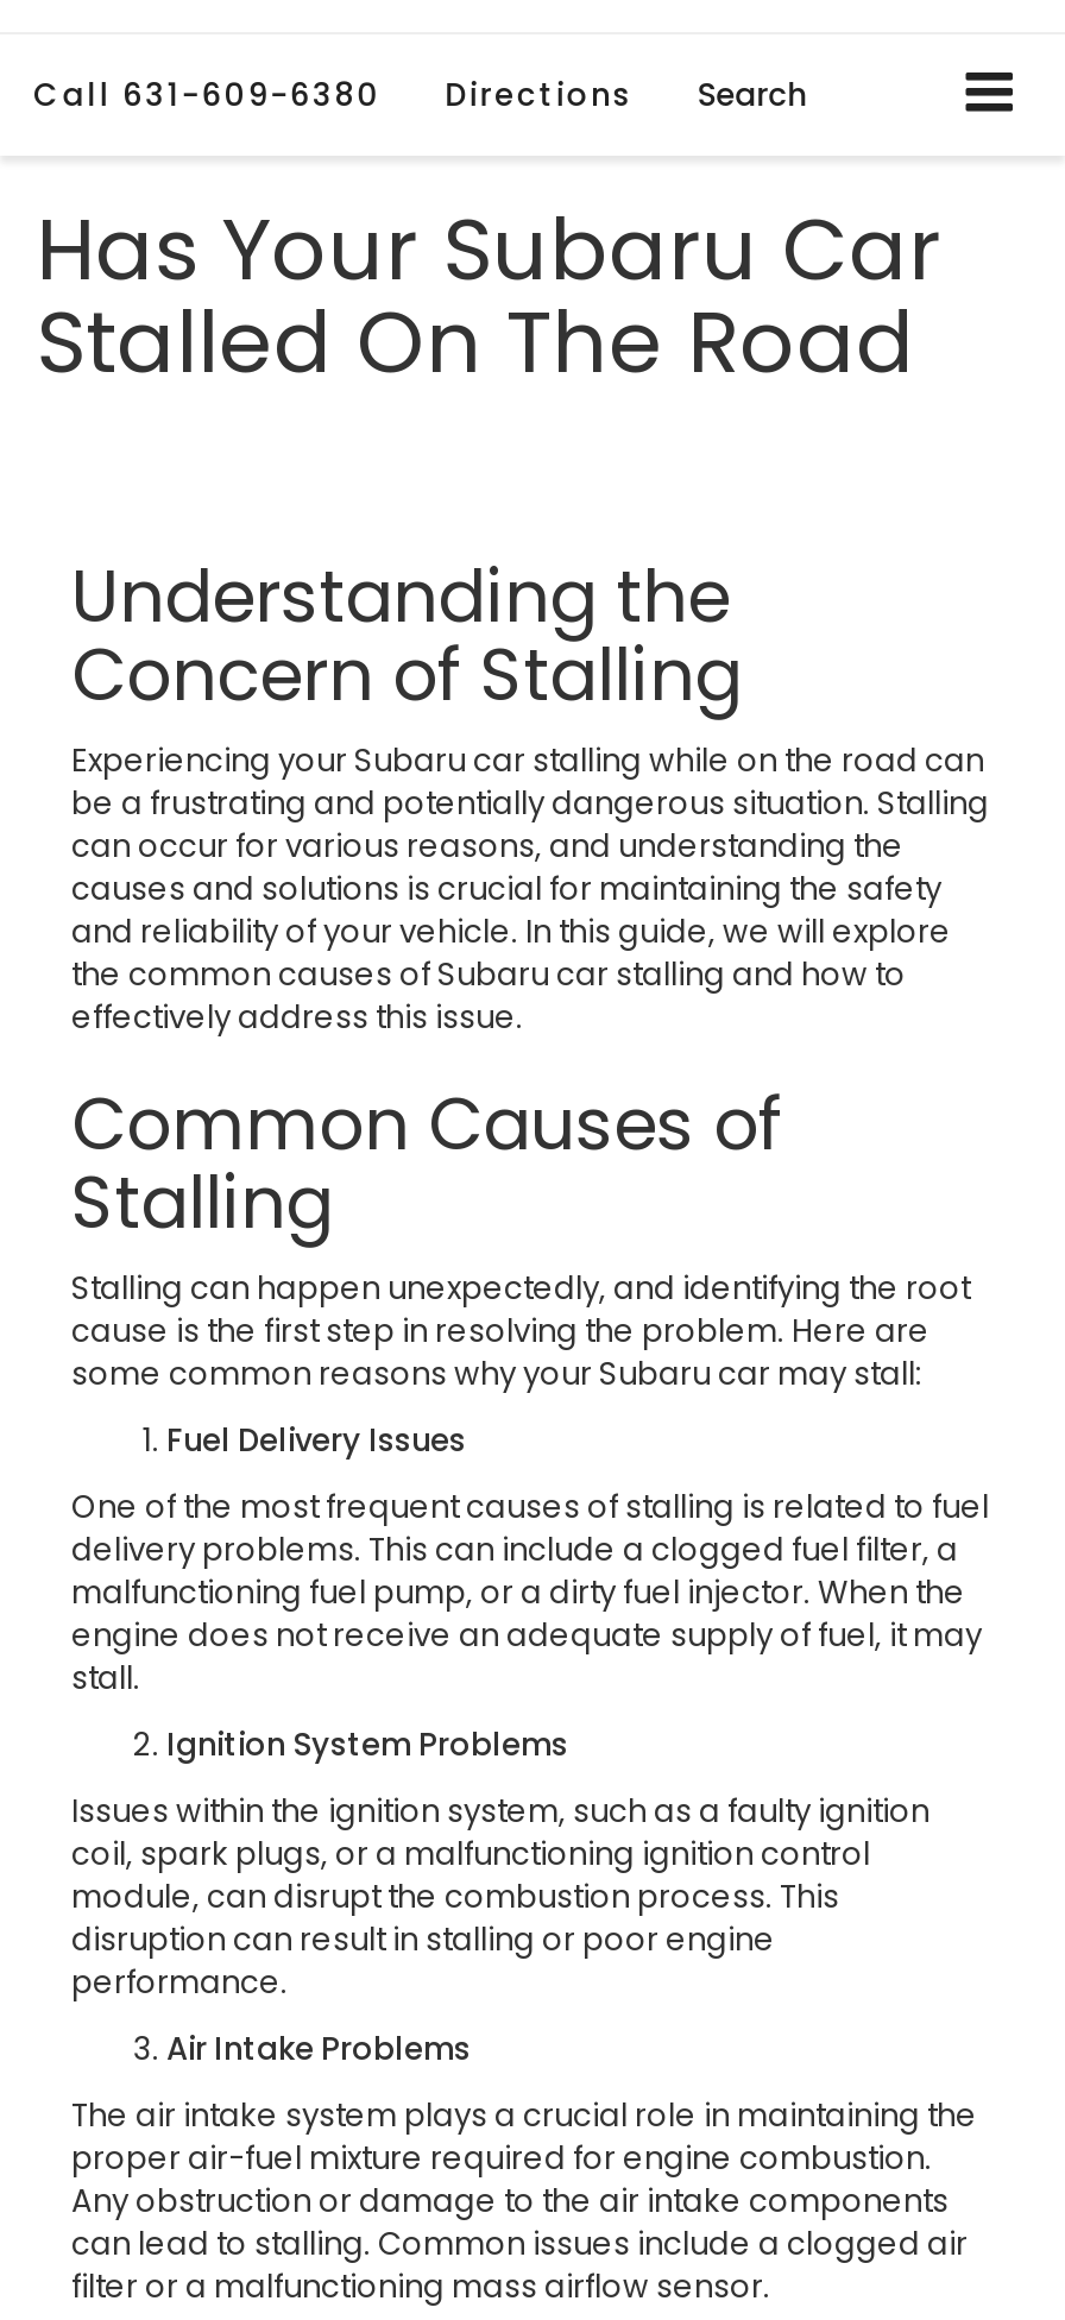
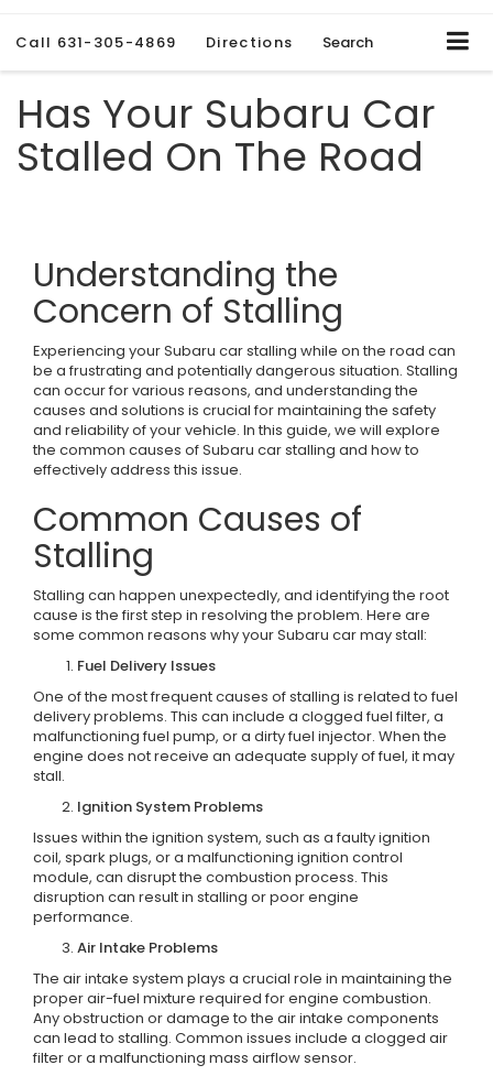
- Call 631-609-6380 Directions Search
+ Call 631-305-4869 Directions Search
